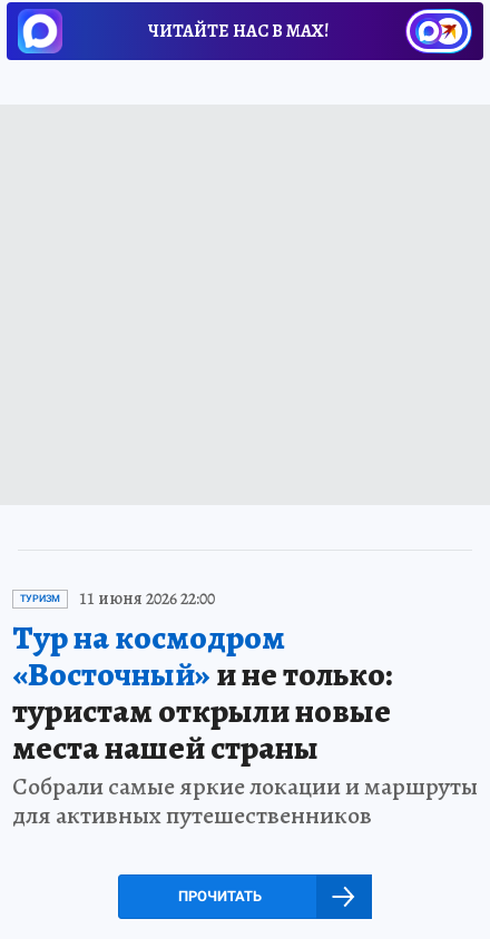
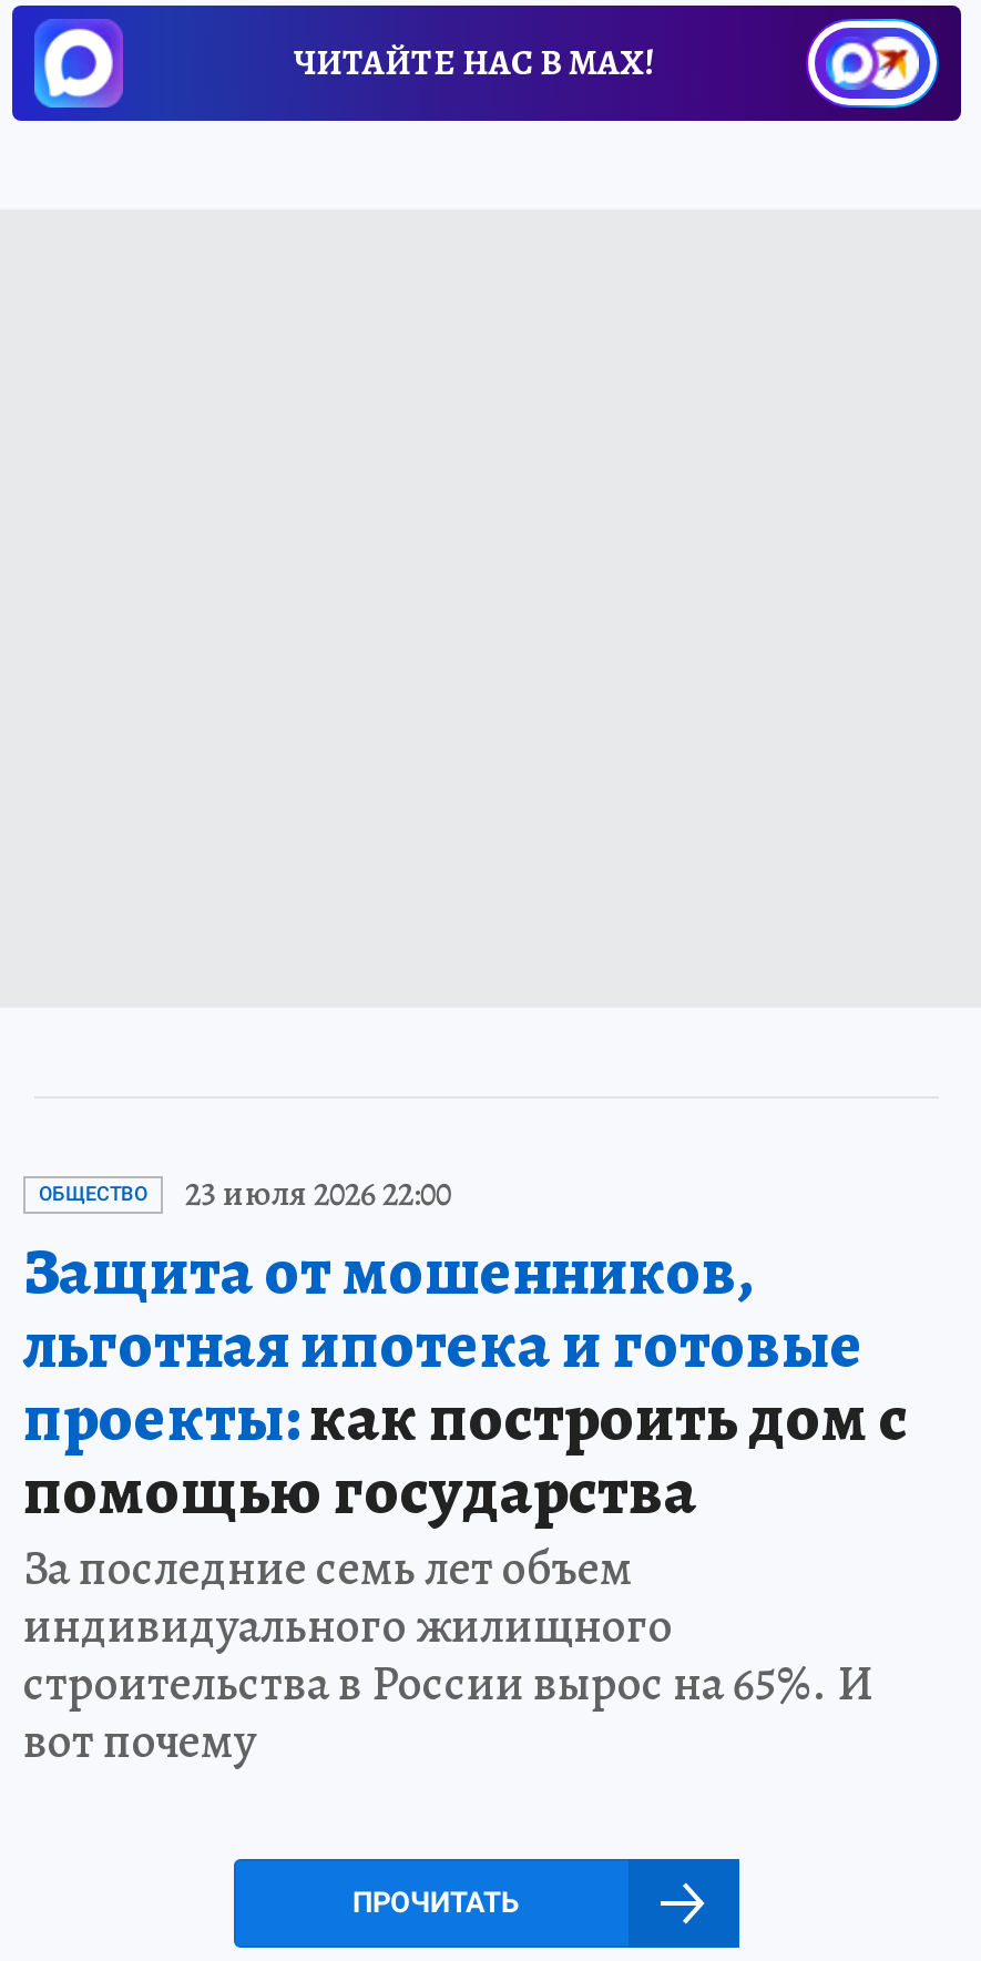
- ТУРИЗМ
- 11 июня 2026 22:00
- Тур на космодром
- «Восточный»и не только:
- туристам открыли новые
- места нашей страны
- Собрали самые яркие локации и маршруты
- для активных путешественников
+ ОБЩЕСТВО
+ 23 июля 2026 22:00
+ Защита от мошенников,
+ льготная ипотека и готовые
+ проекты:как построить дом с
+ помощью государства
+ За последние семь лет объем
+ индивидуального жилищного
+ строительства в России вырос на 65%. И
+ вот почему
